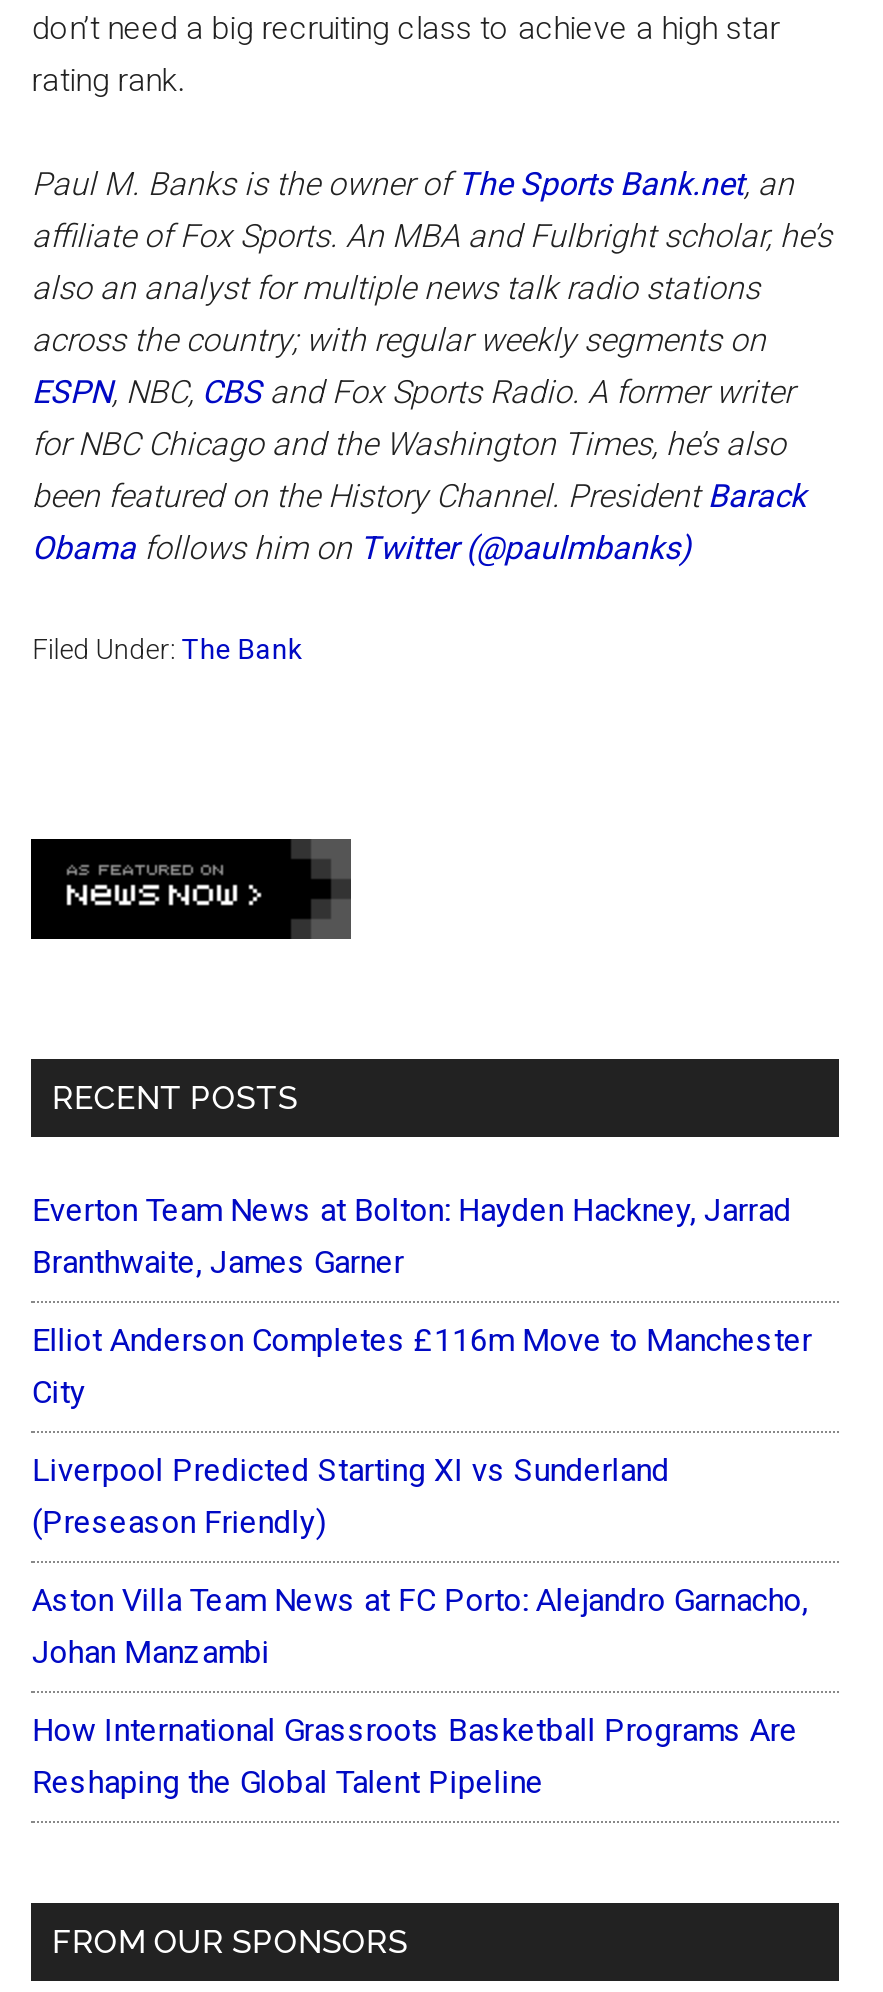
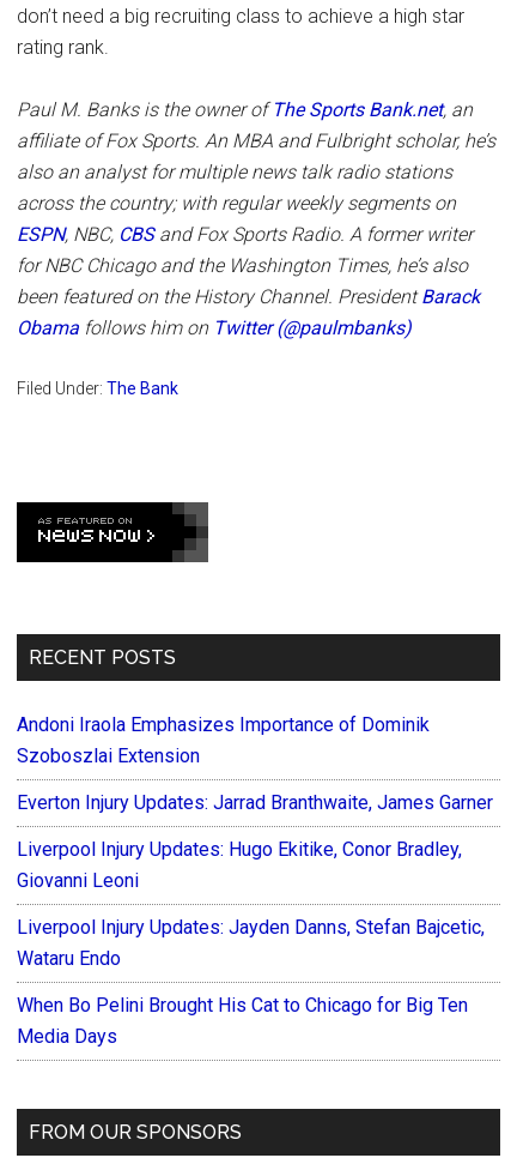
- Everton Team News at Bolton: Hayden Hackney, Jarrad
- Branthwaite, James Garner
+ Andoni Iraola Emphasizes Importance of Dominik
+ Szoboszlai Extension

- Elliot Anderson Completes £116m Move to Manchester
- City
+ Everton Injury Updates: Jarrad Branthwaite, James Garner

- Liverpool Predicted Starting XI vs Sunderland
- (Preseason Friendly)
+ Liverpool Injury Updates: Hugo Ekitike, Conor Bradley,
+ Giovanni Leoni

- Aston Villa Team News at FC Porto: Alejandro Garnacho,
- Johan Manzambi
+ Liverpool Injury Updates: Jayden Danns, Stefan Bajcetic,
+ Wataru Endo

- How International Grassroots Basketball Programs Are
- Reshaping the Global Talent Pipeline
+ When Bo Pelini Brought His Cat to Chicago for Big Ten
+ Media Days
